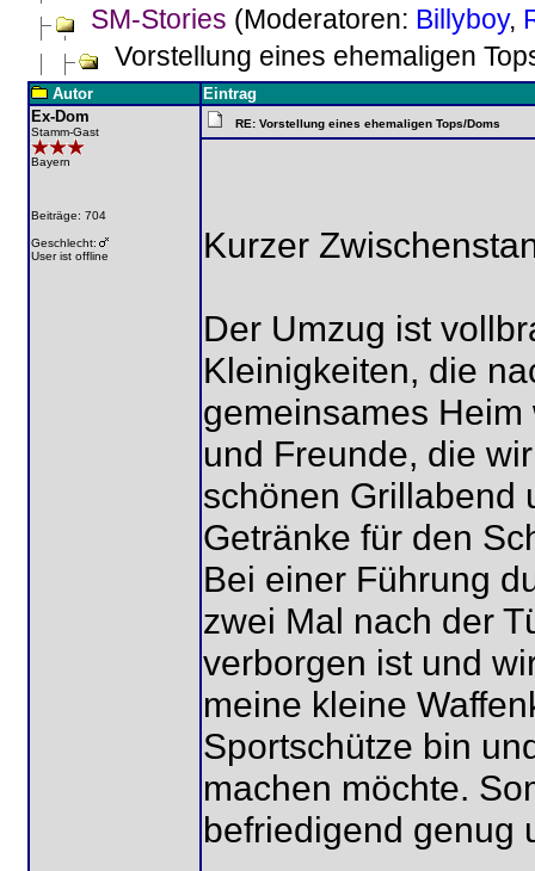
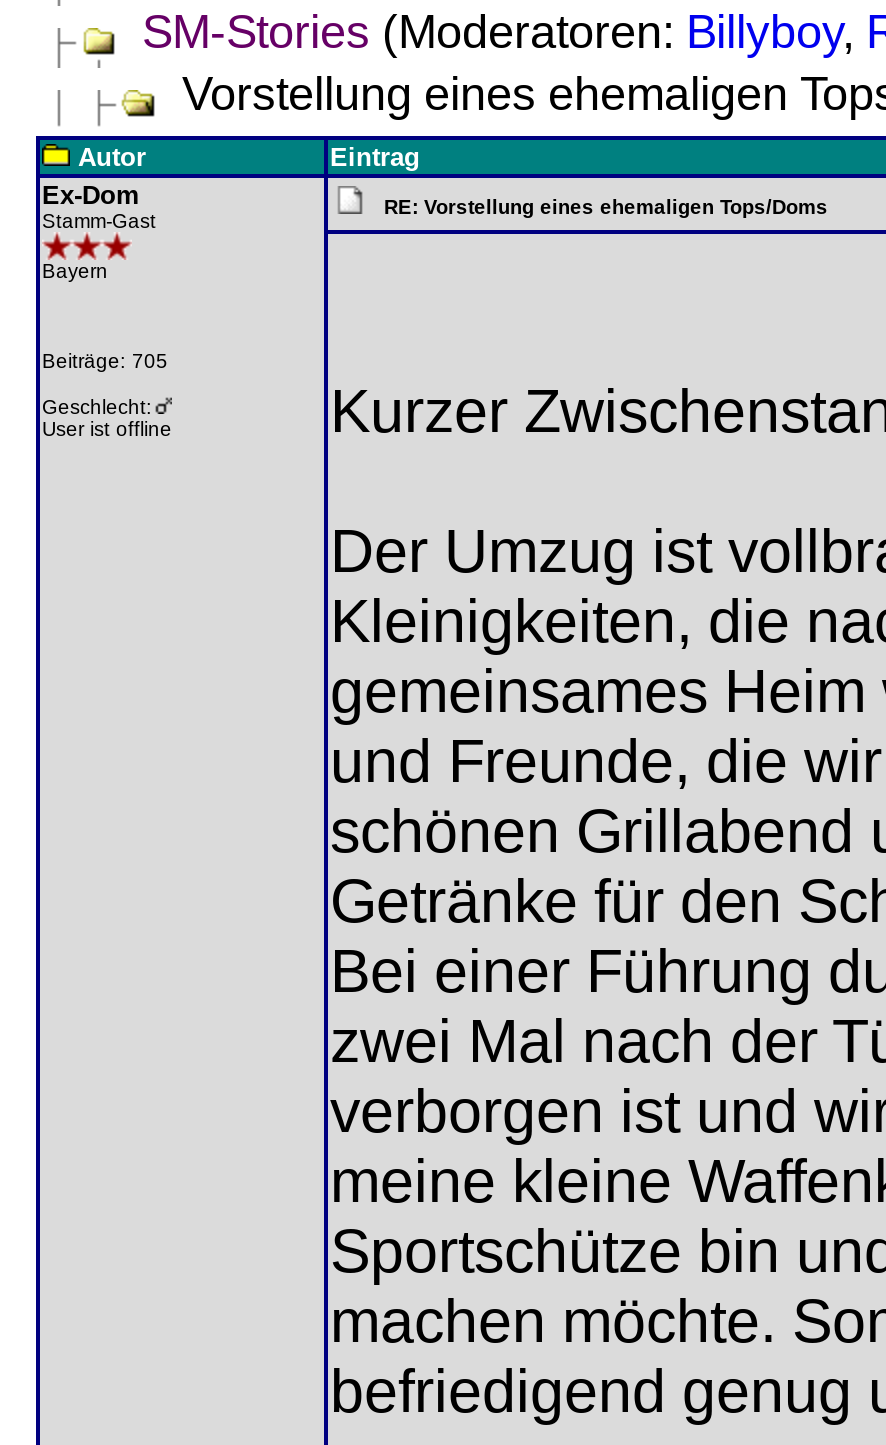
- Beiträge: 704
+ Beiträge: 705
